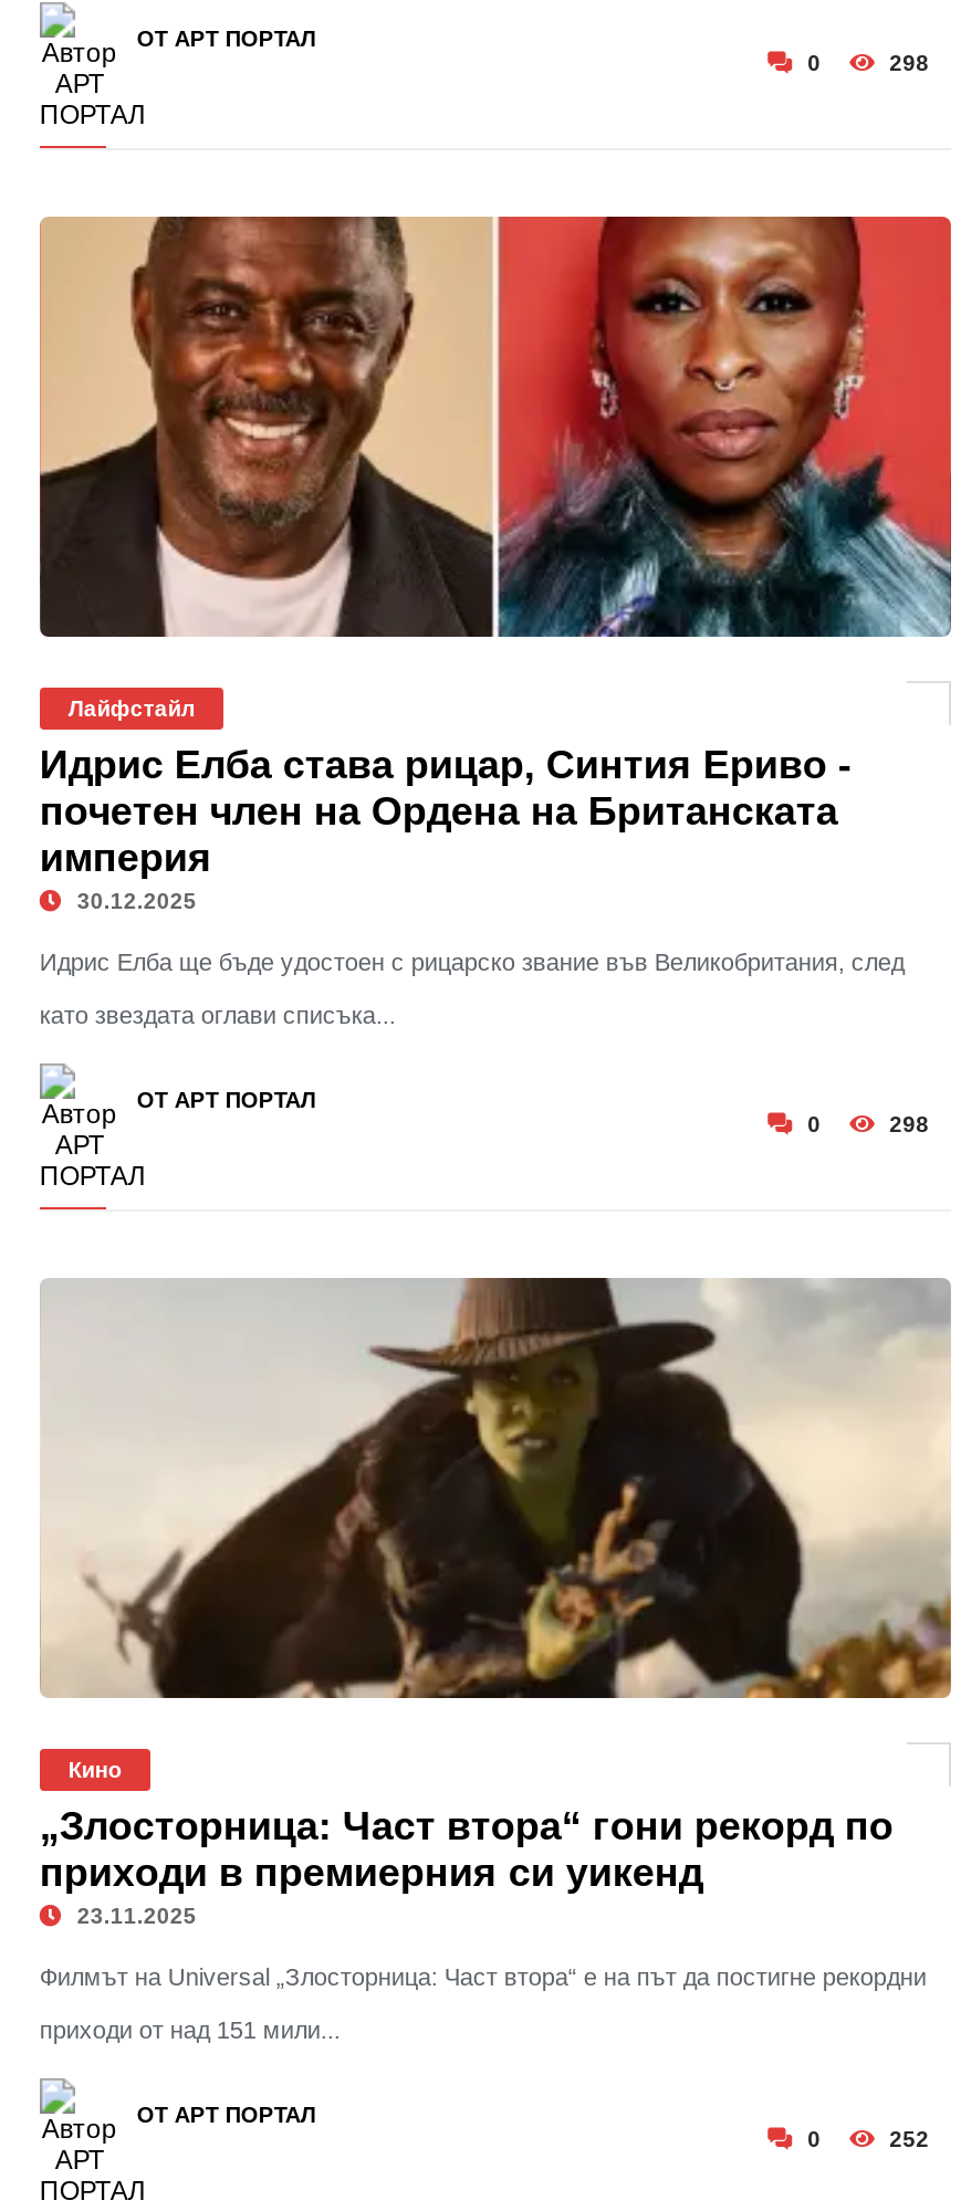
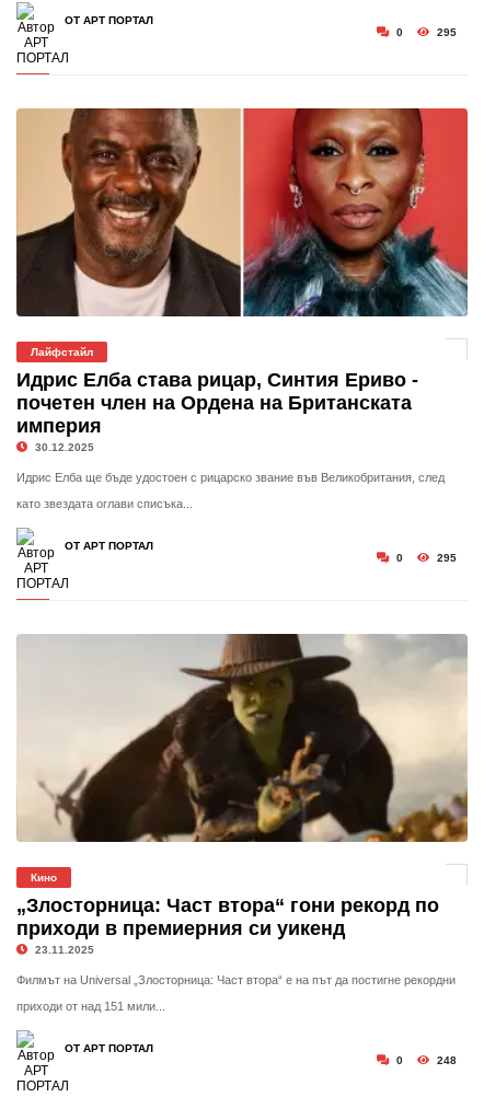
- 298
+ 295

- 298
+ 295

- 252
+ 248
